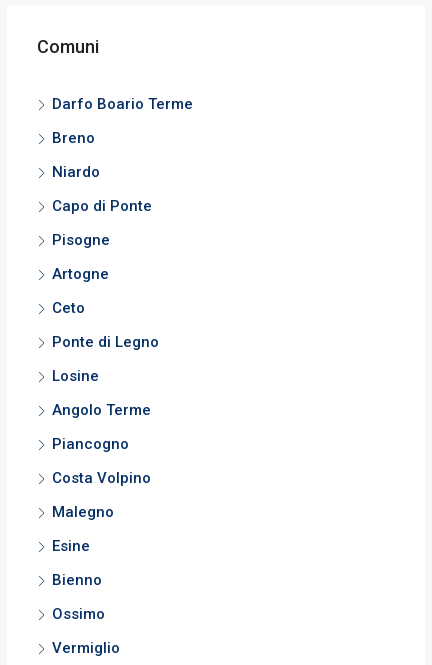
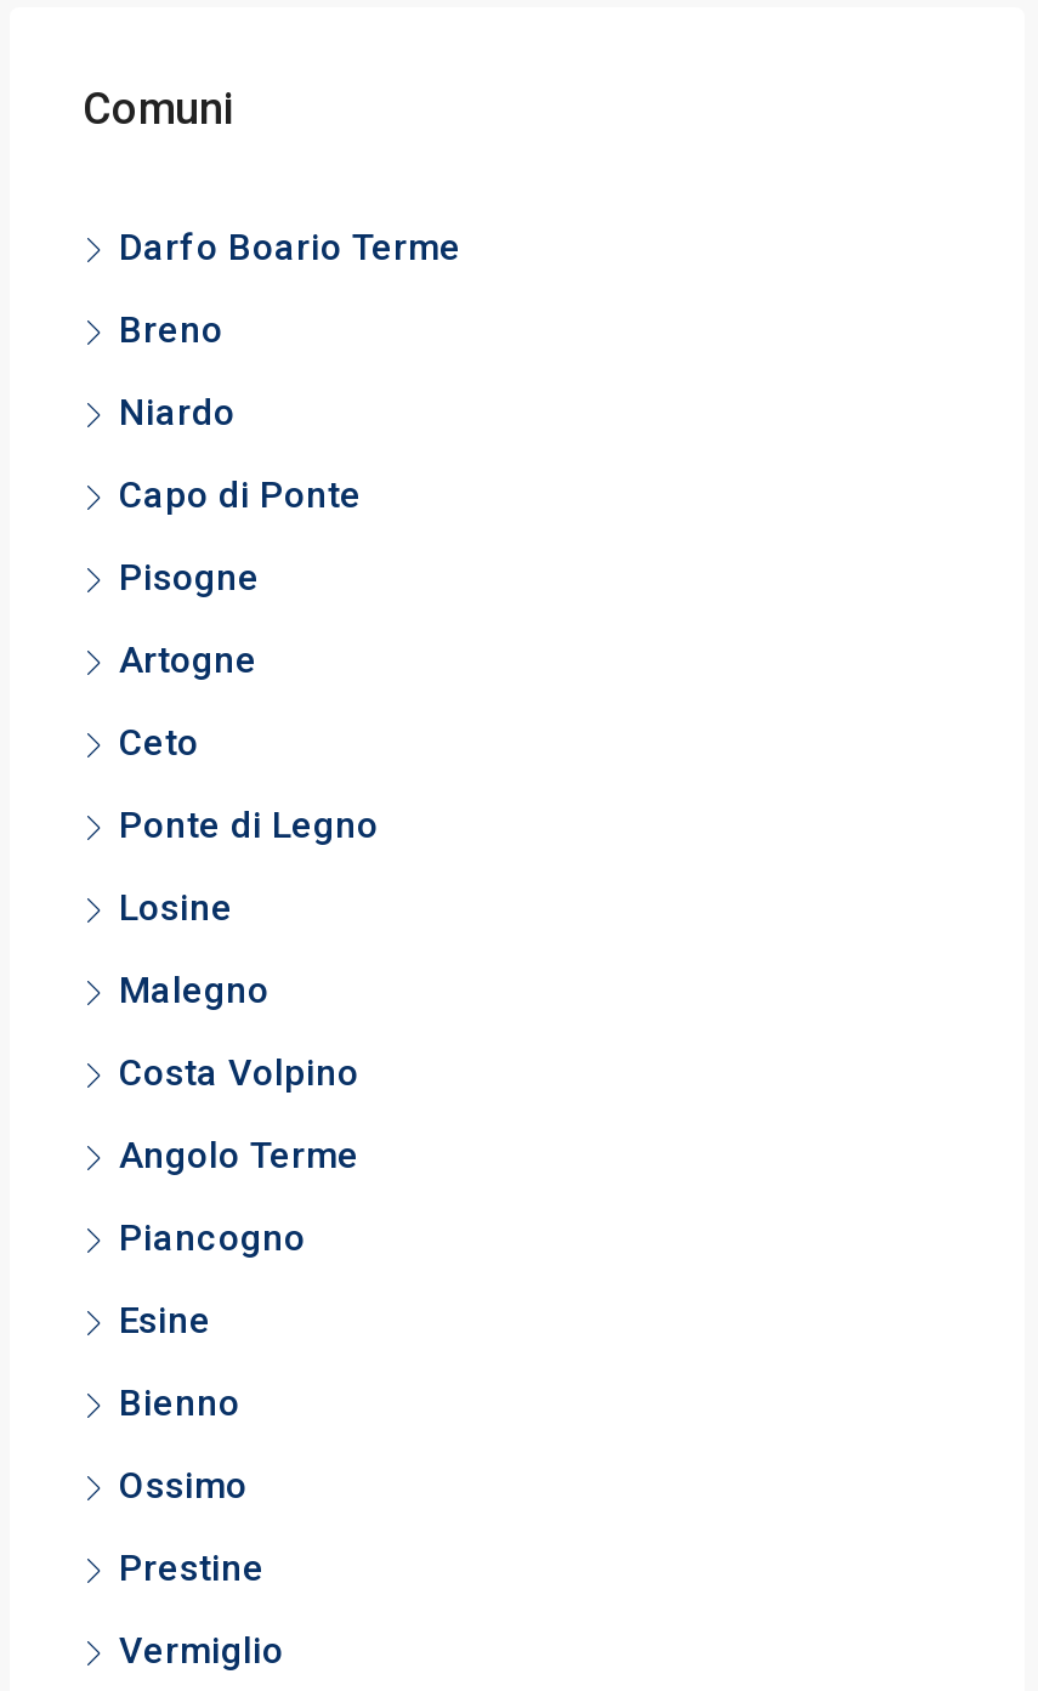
moved down: Angolo Terme | Piancogno

moved up: Costa Volpino | Malegno

+ Prestine
